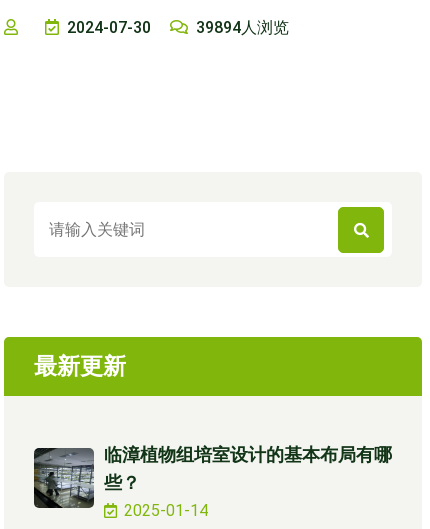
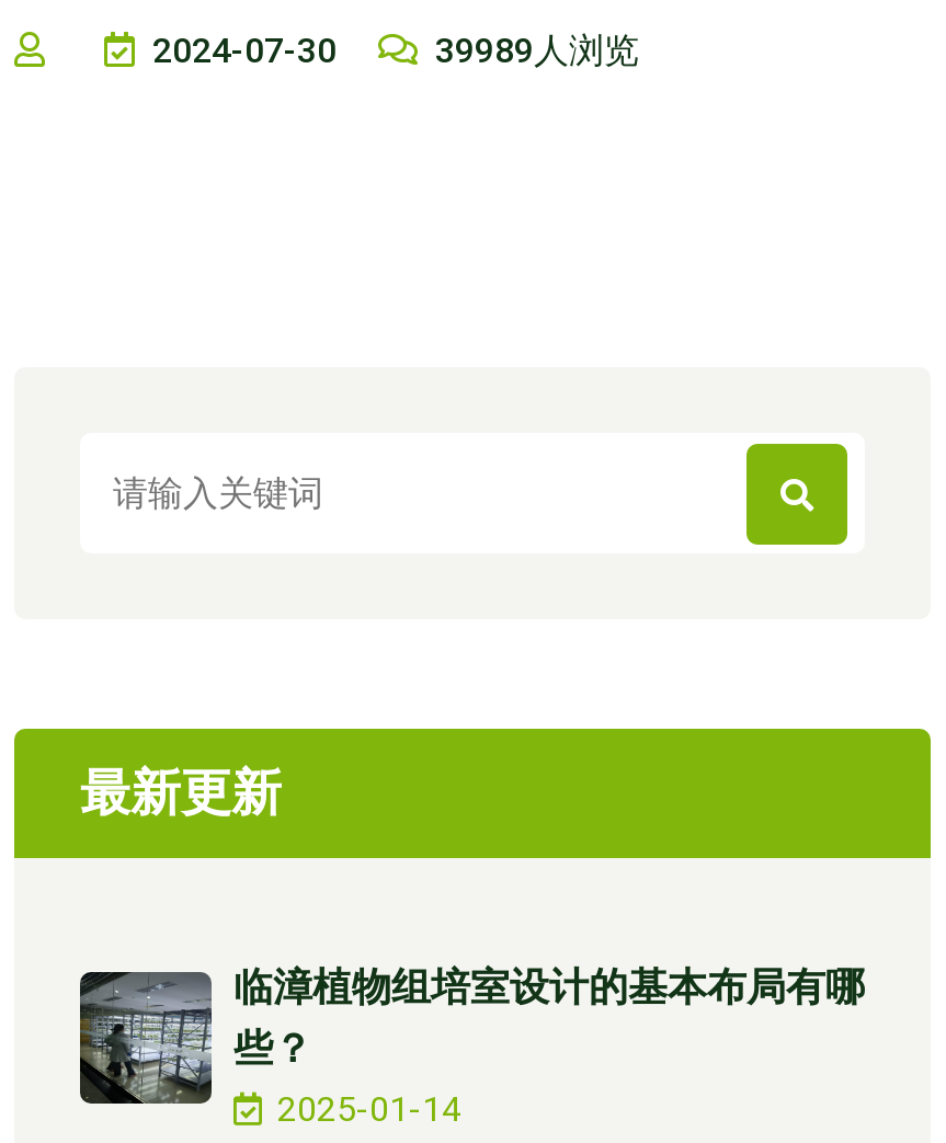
- 39894人浏览
+ 39989人浏览
